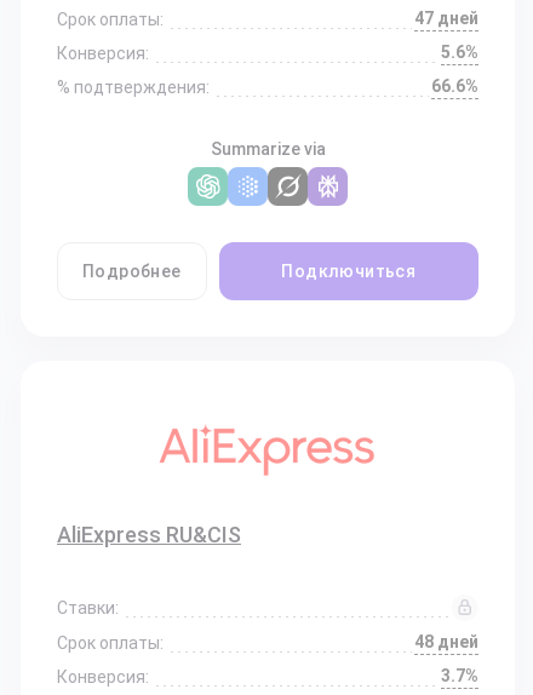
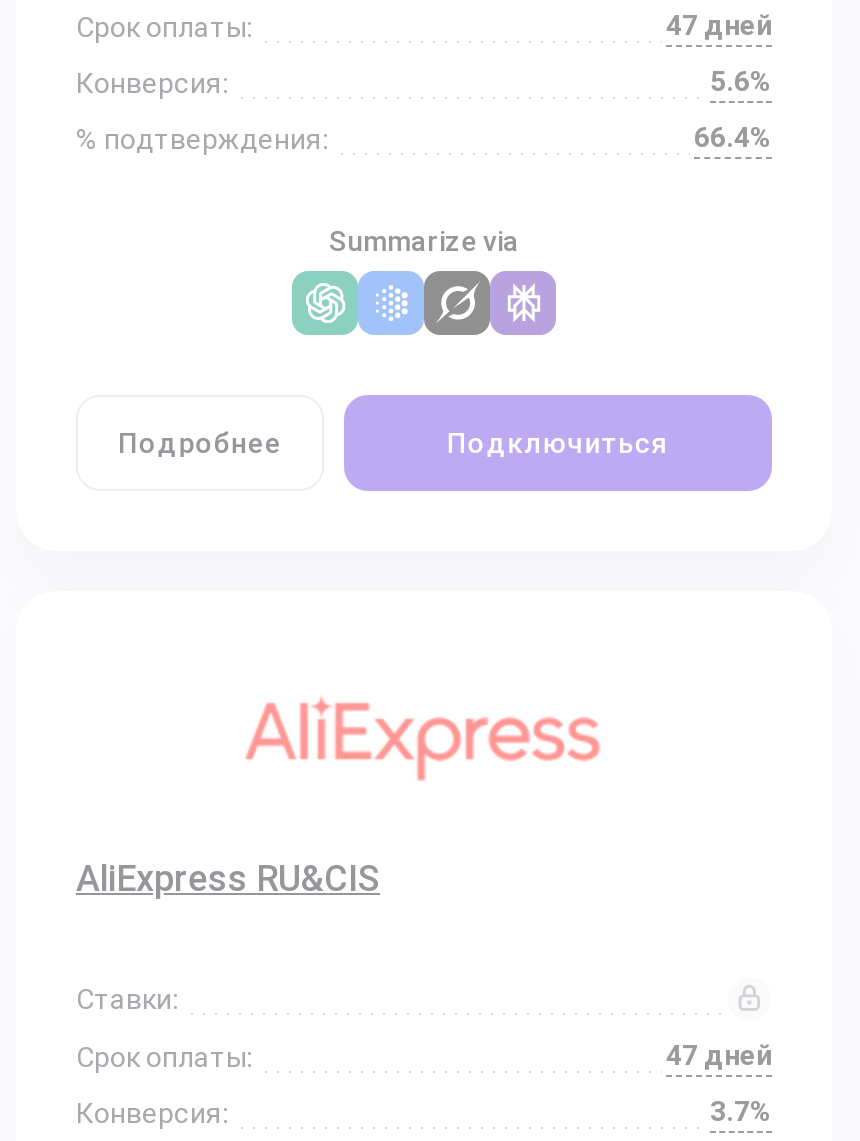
- 66.6%
+ 66.4%

- 48 дней
+ 47 дней
